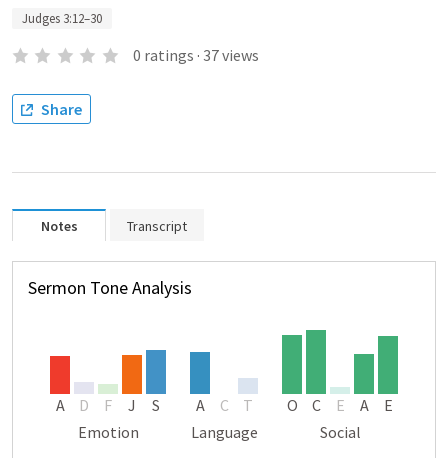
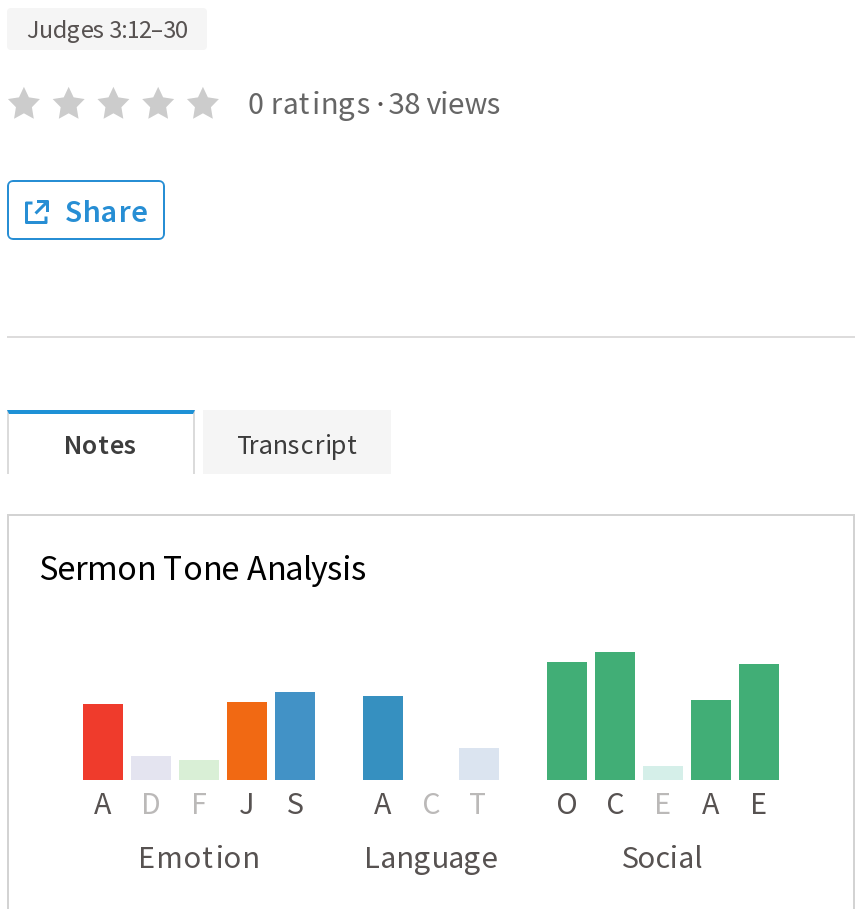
- 0 ratings · 37 views
+ 0 ratings · 38 views
